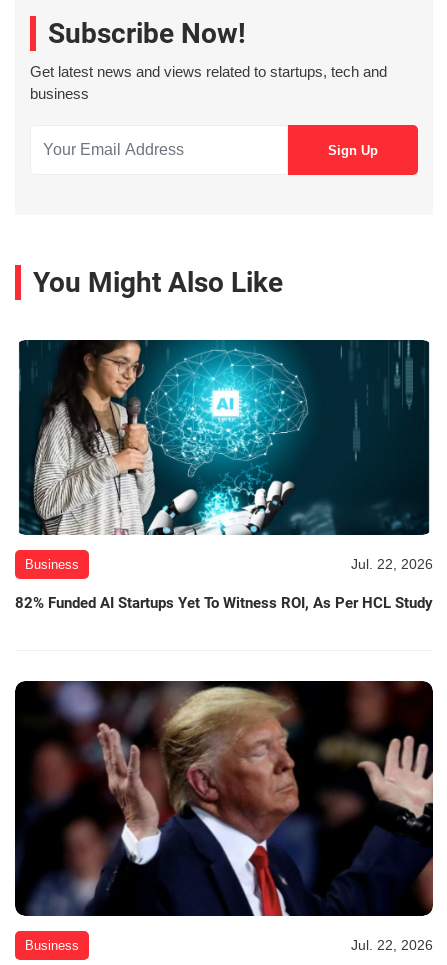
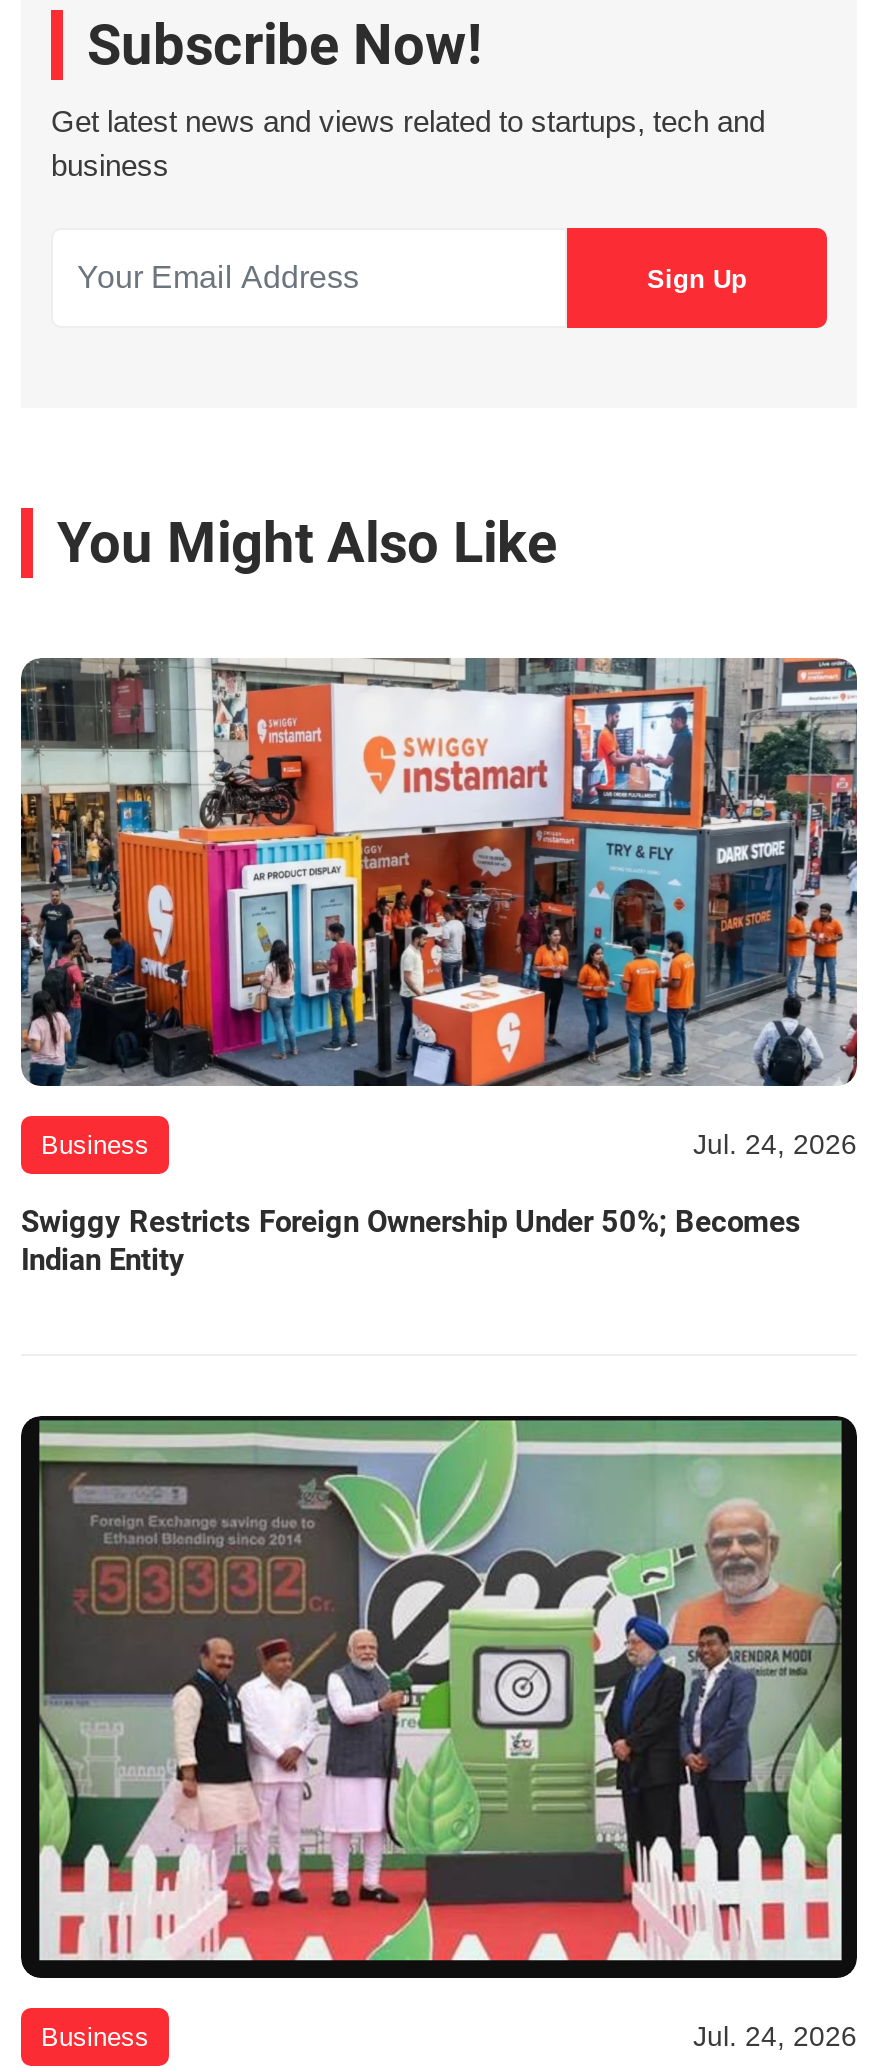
- [image]
- Jul. 22, 2026
+ [image]
+ Jul. 24, 2026

- 82% Funded AI Startups Yet To Witness ROI, As Per HCL Study
+ Swiggy Restricts Foreign Ownership Under 50%; Becomes
+ Indian Entity

- [image]
- Jul. 22, 2026
+ [image]
+ Jul. 24, 2026
